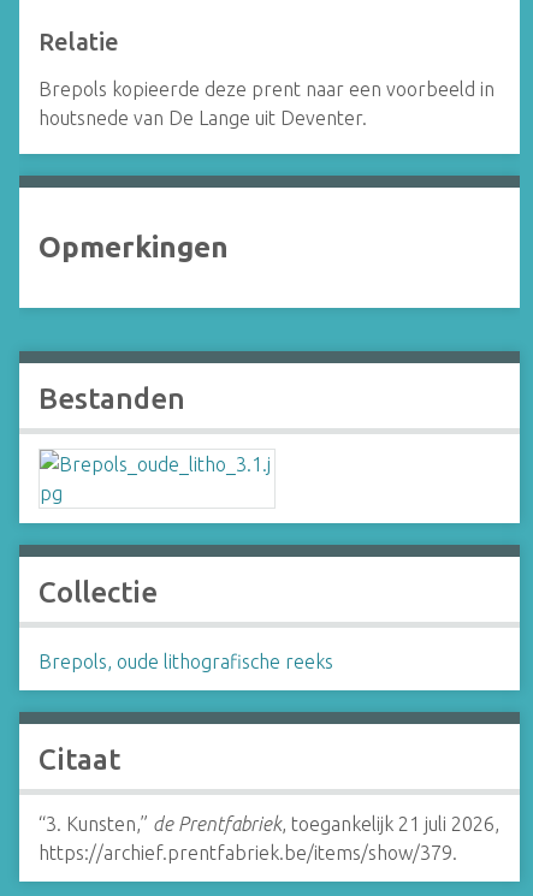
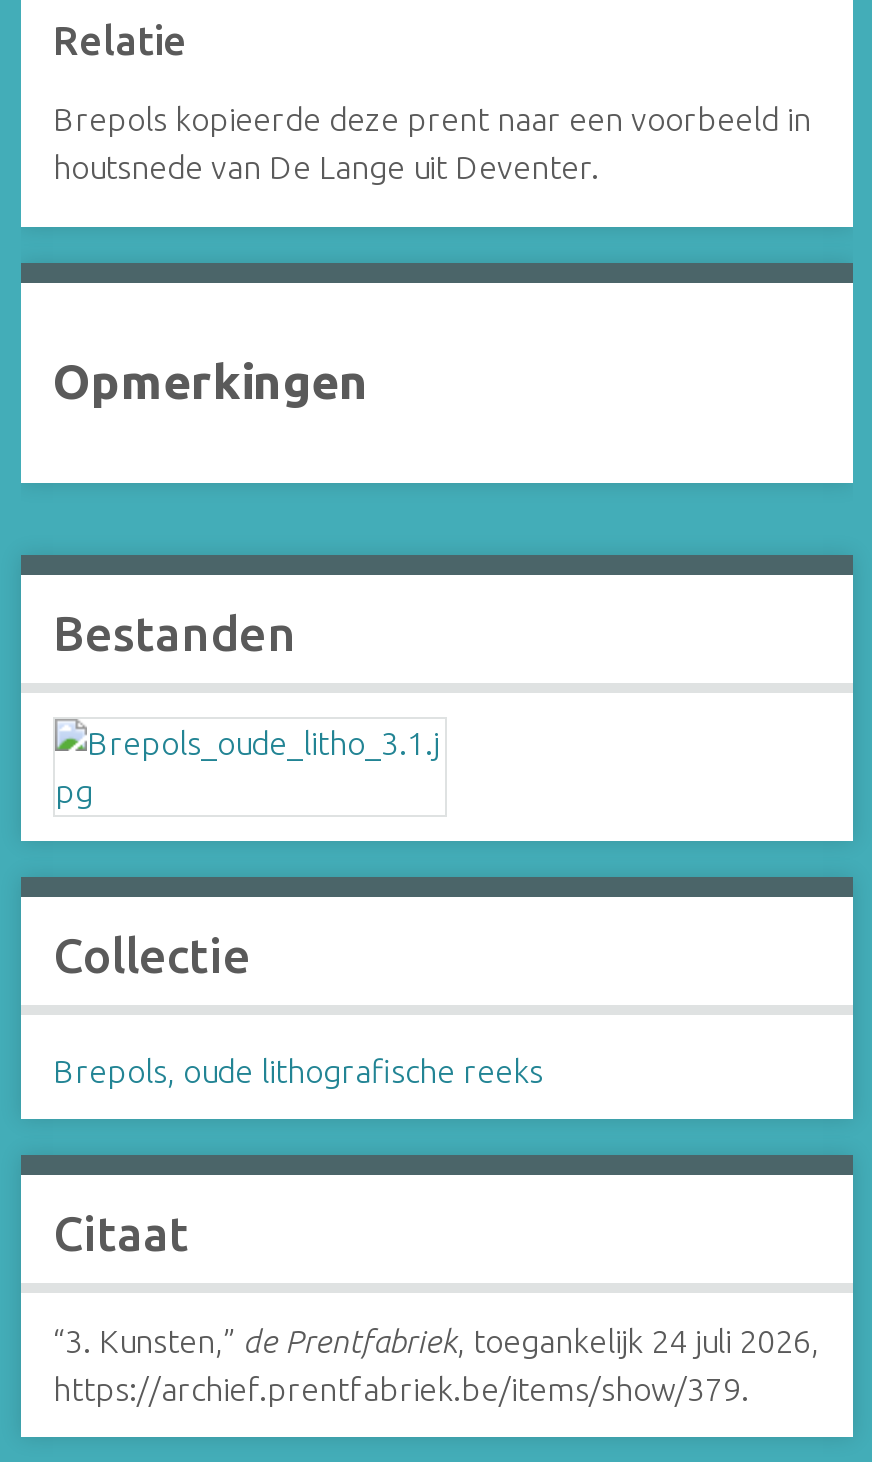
- “3. Kunsten,” de Prentfabriek, toegankelijk 21 juli 2026,
+ “3. Kunsten,” de Prentfabriek, toegankelijk 24 juli 2026,
